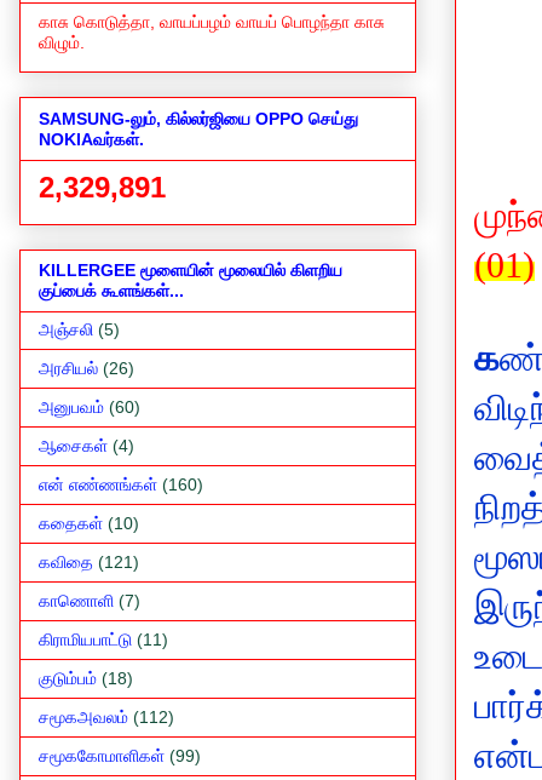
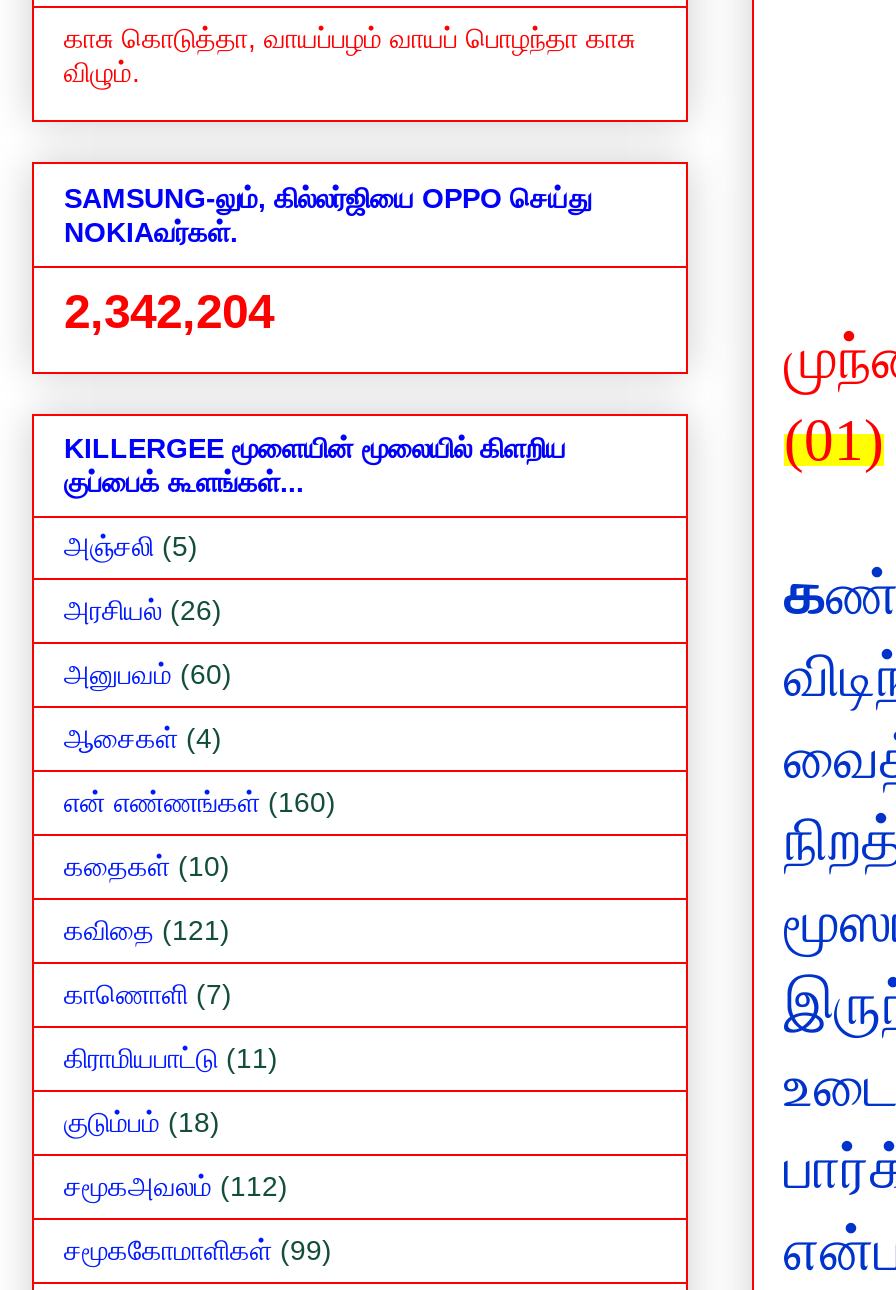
- 2,329,891
+ 2,342,204
